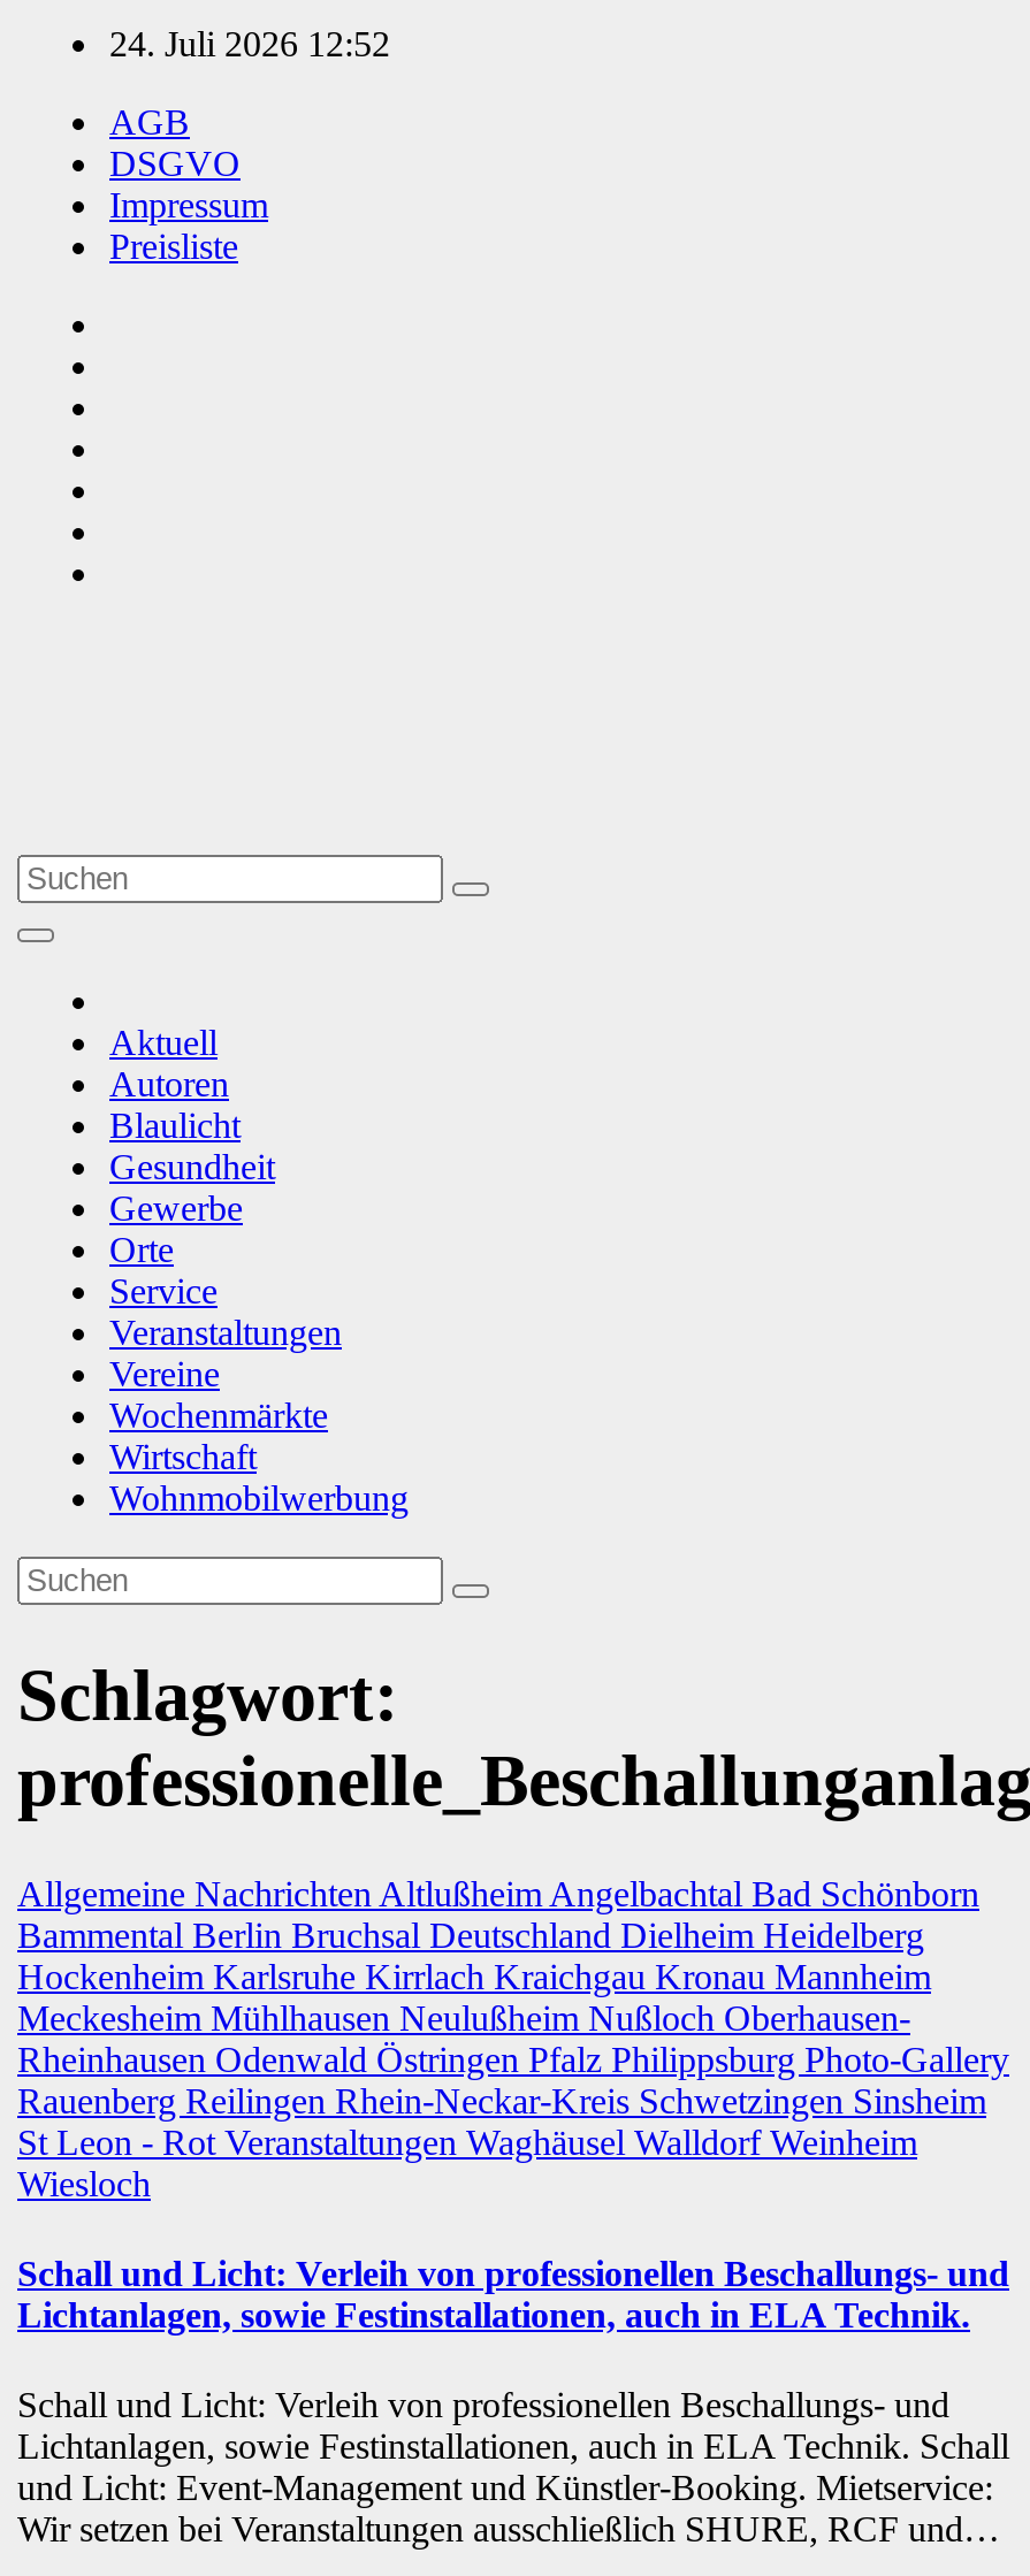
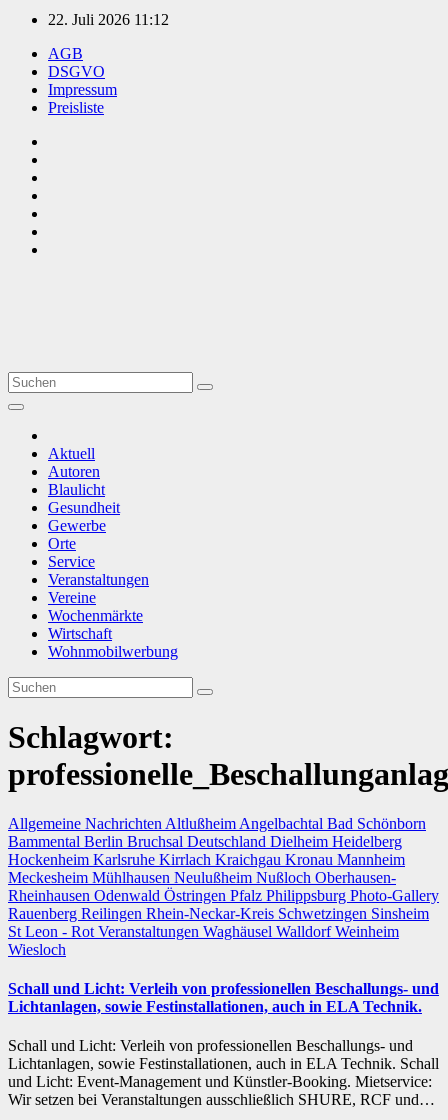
- 24. Juli 2026 12:52
+ 22. Juli 2026 11:12
